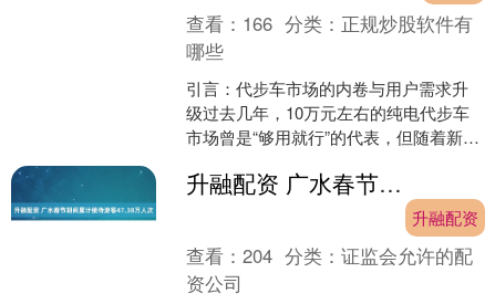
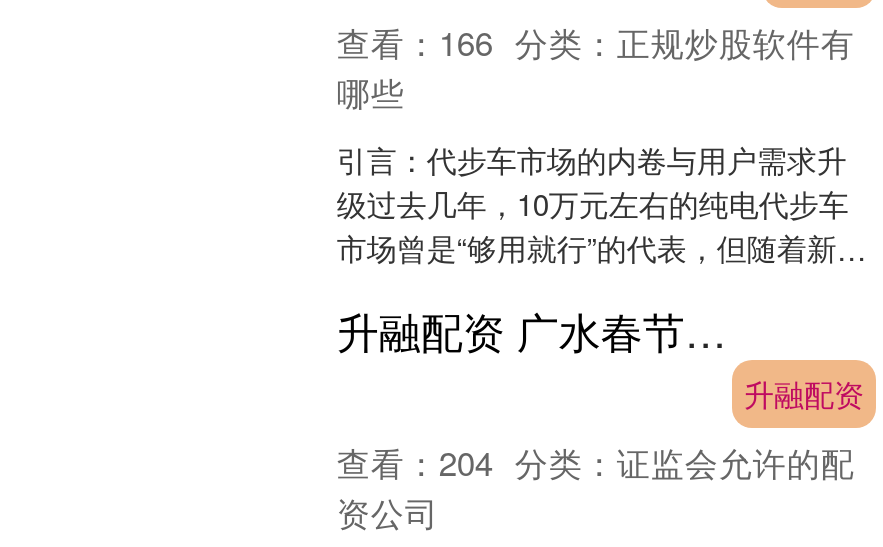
- [image]
